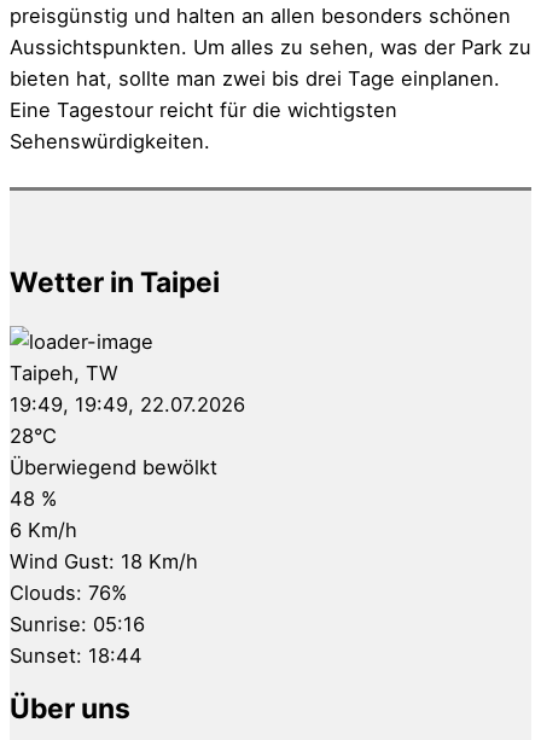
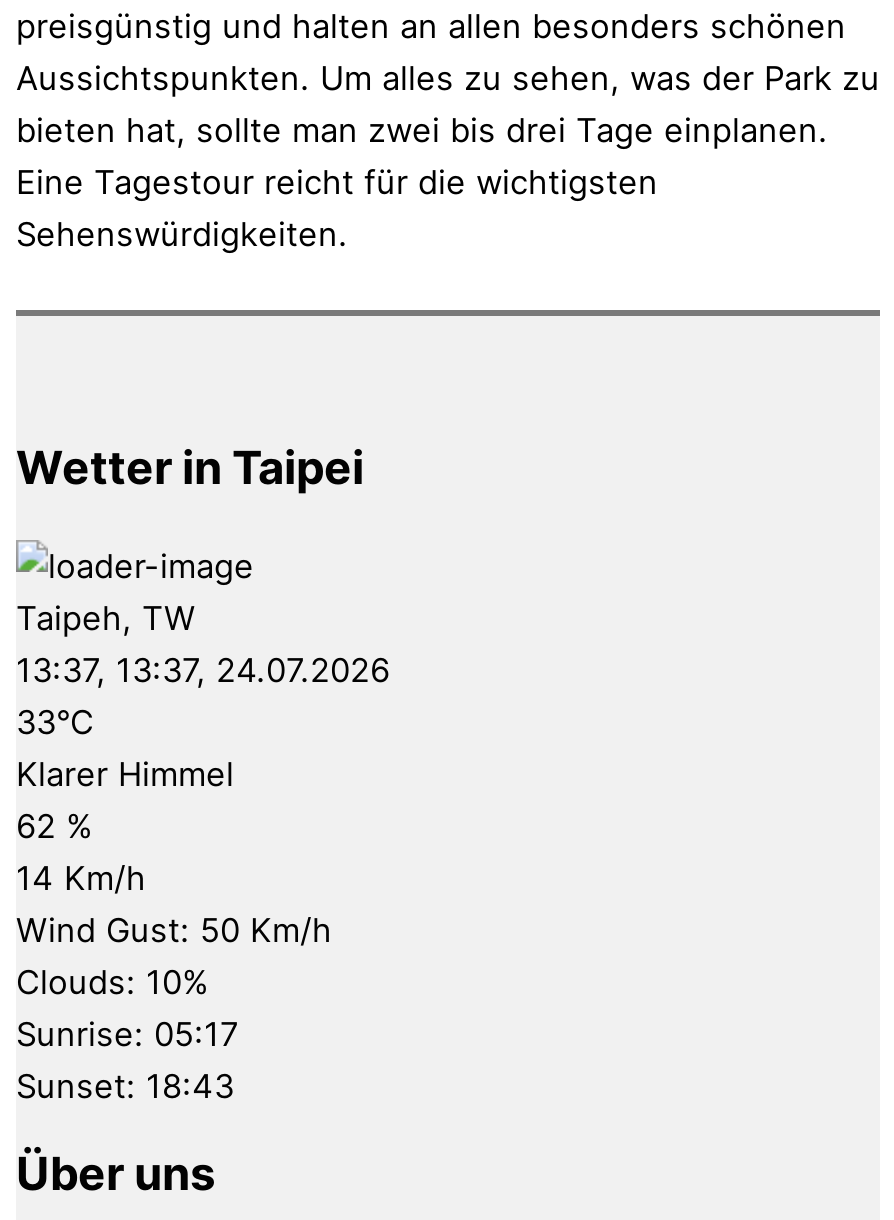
- 19:49, 19:49, 22.07.2026
- 28°C
- Überwiegend bewölkt
- 48 %
- 6 Km/h
- Wind Gust: 18 Km/h
- Clouds: 76%
- Sunrise: 05:16
- Sunset: 18:44
+ 13:37, 13:37, 24.07.2026
+ 33°C
+ Klarer Himmel
+ 62 %
+ 14 Km/h
+ Wind Gust: 50 Km/h
+ Clouds: 10%
+ Sunrise: 05:17
+ Sunset: 18:43
